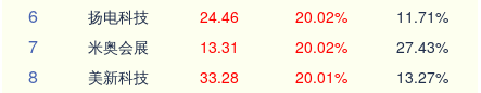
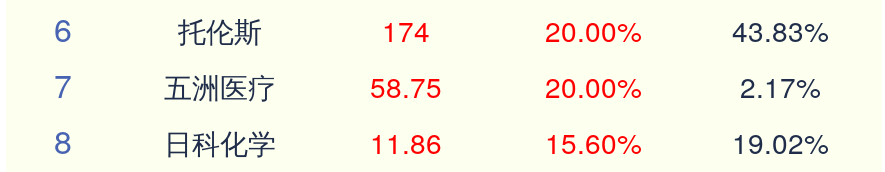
- 扬电科技
- 24.46
- 20.02%
- 11.71%
+ 托伦斯
+ 174
+ 20.00%
+ 43.83%

- 米奥会展
- 13.31
- 20.02%
- 27.43%
+ 五洲医疗
+ 58.75
+ 20.00%
+ 2.17%

- 美新科技
- 33.28
- 20.01%
- 13.27%
+ 日科化学
+ 11.86
+ 15.60%
+ 19.02%
